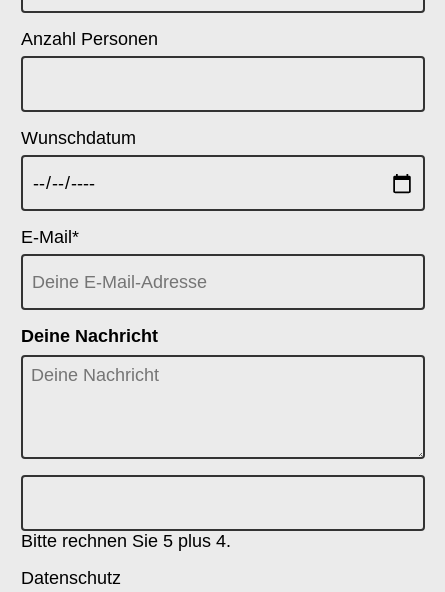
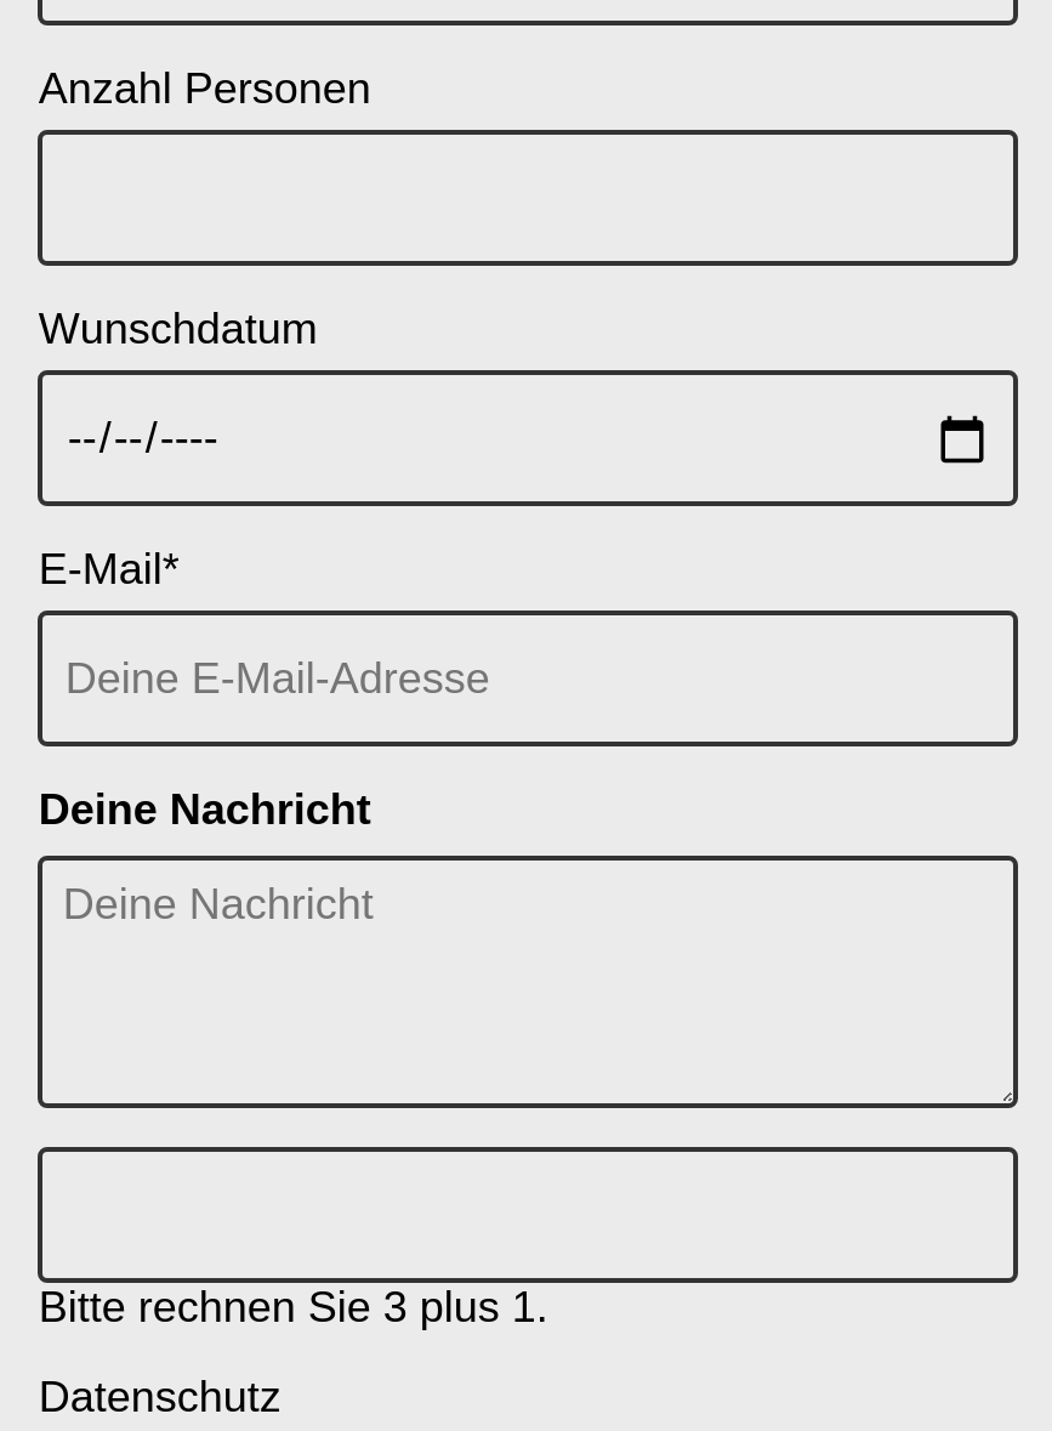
- Bitte rechnen Sie 5 plus 4.
+ Bitte rechnen Sie 3 plus 1.
